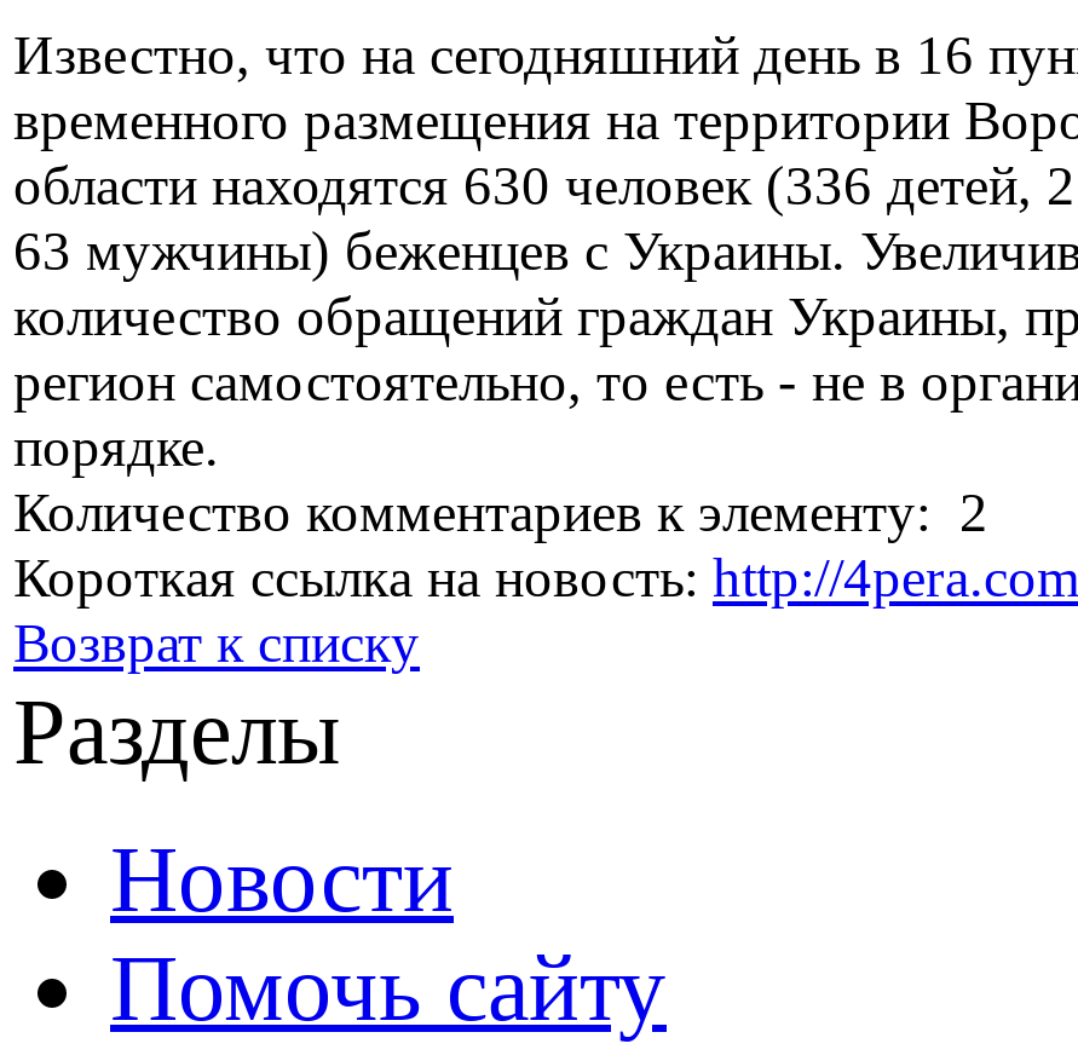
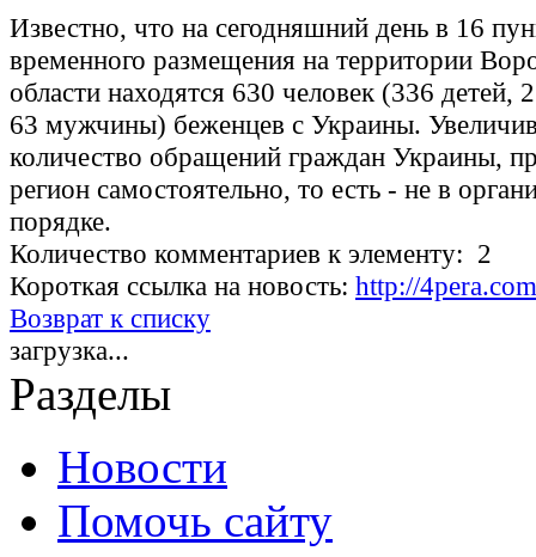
+ загрузка...
